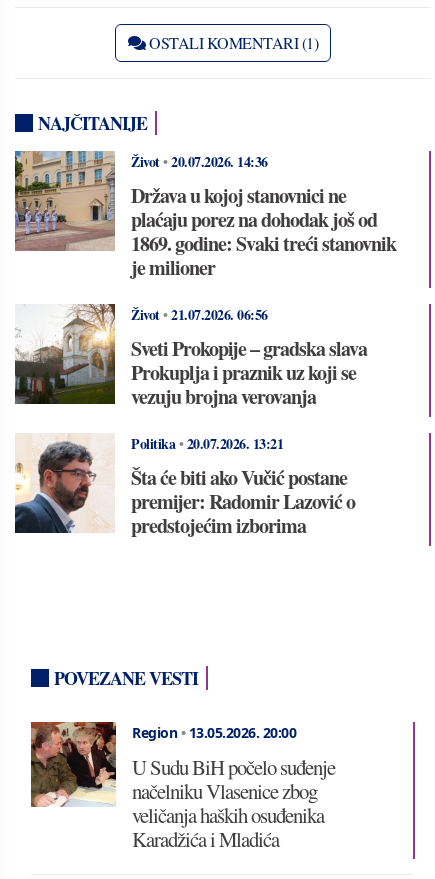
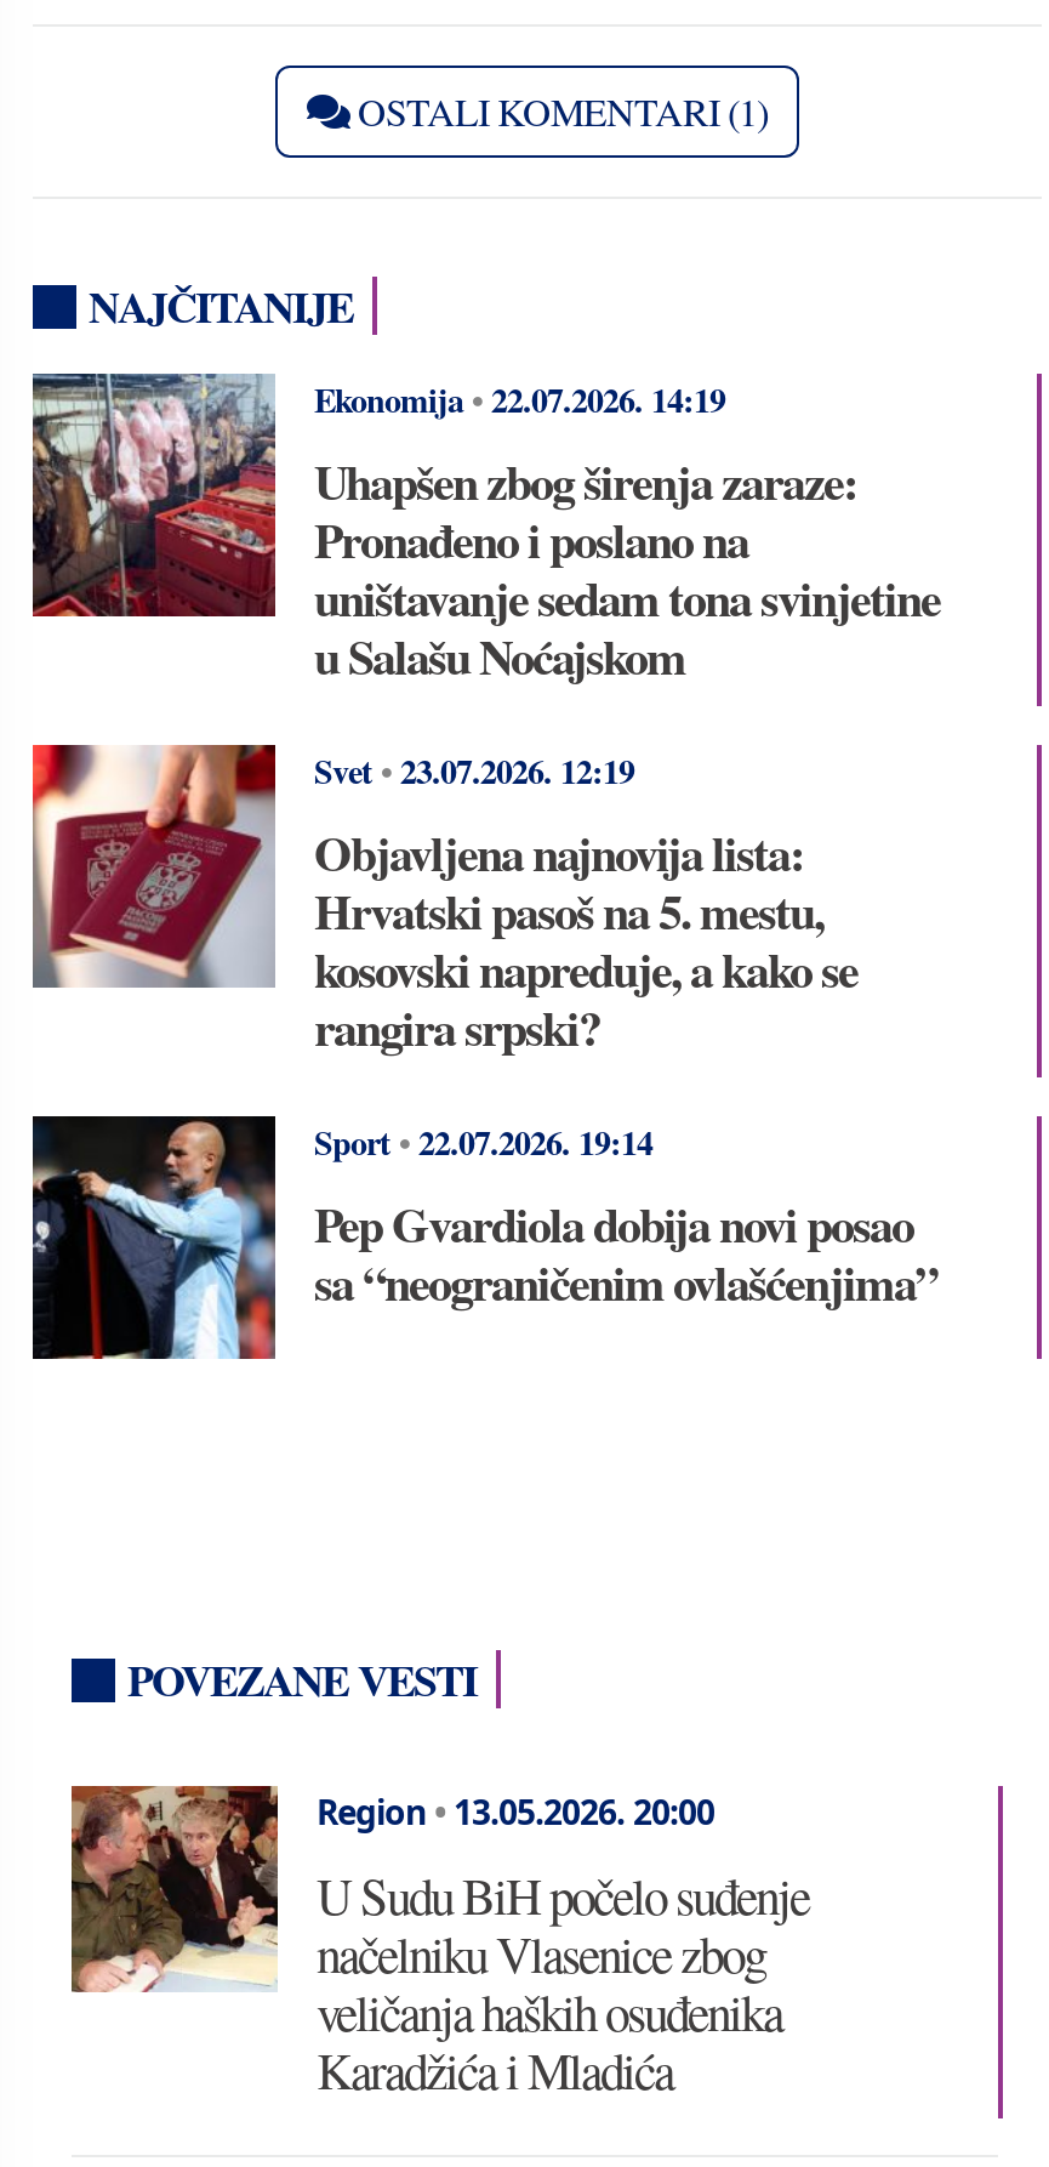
- [image]
- Život •20.07.2026. 14:36
- Država u kojoj stanovnici ne
- plaćaju porez na dohodak još od
- 1869. godine: Svaki treći stanovnik
- je milioner
+ [image]
+ Ekonomija •22.07.2026. 14:19
+ Uhapšen zbog širenja zaraze:
+ Pronađeno i poslano na
+ uništavanje sedam tona svinjetine
+ u Salašu Noćajskom

- [image]
- Život • 21.07.2026. 06:56
- Sveti Prokopije – gradska slava
- Prokuplja i praznik uz koji se
- vezuju brojna verovanja
+ [image]
+ Svet •23.07.2026. 12:19
+ Objavljena najnovija lista:
+ Hrvatski pasoš na 5. mestu,
+ kosovski napreduje, a kako se
+ rangira srpski?

- [image]
- Politika • 20.07.2026. 13:21
- Šta će biti ako Vučić postane
- premijer: Radomir Lazović o
- predstojećim izborima
+ [image]
+ Sport •22.07.2026. 19:14
+ Pep Gvardiola dobija novi posao
+ sa “neograničenim ovlašćenjima”
